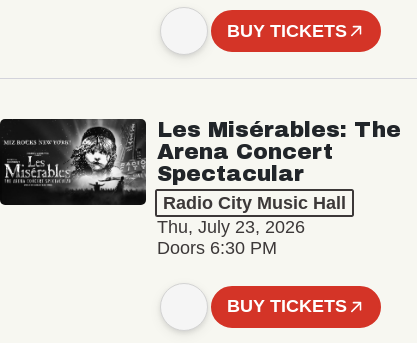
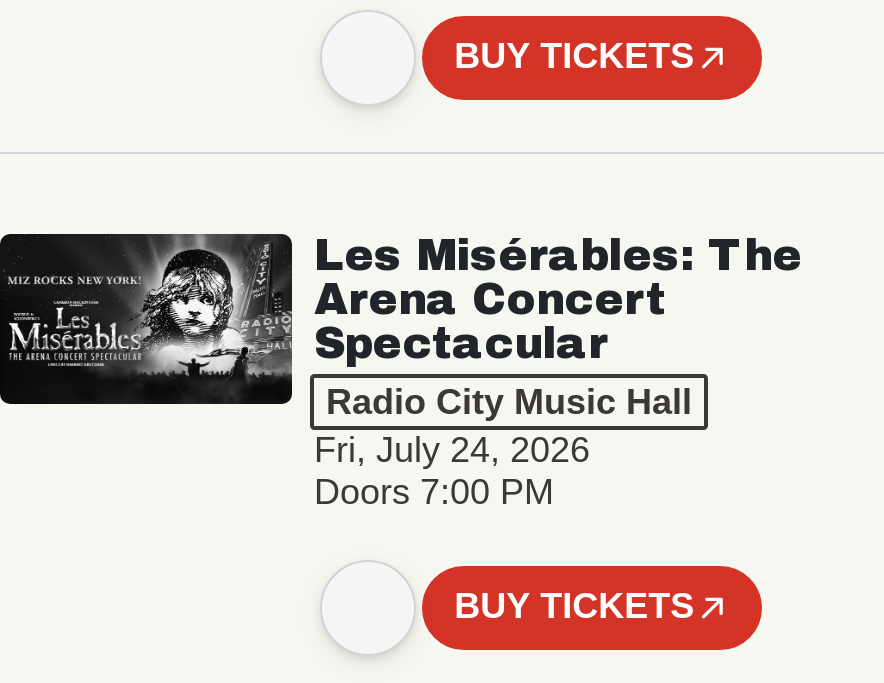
- Thu, July 23, 2026
+ Fri, July 24, 2026

- Doors 6:30 PM
+ Doors 7:00 PM
